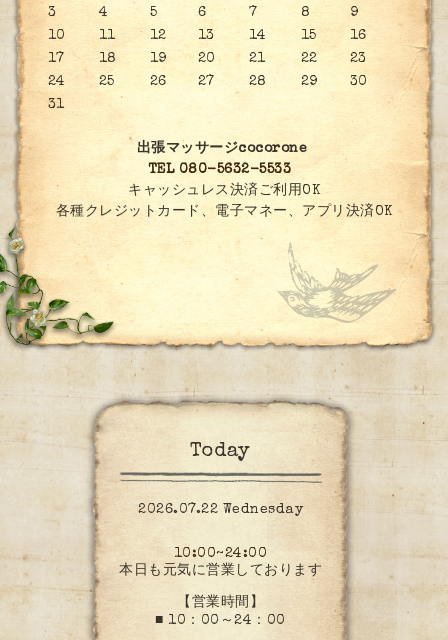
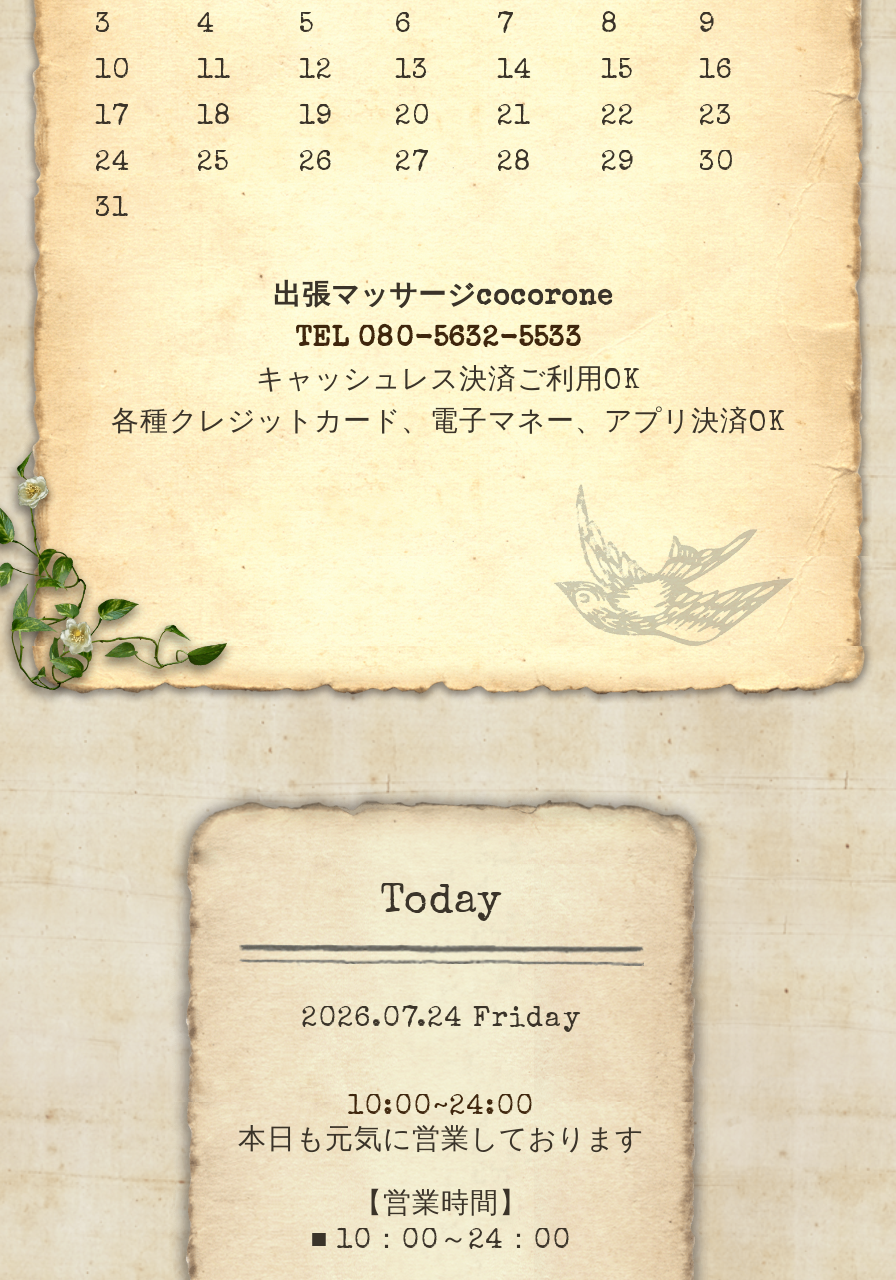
- 2026.07.22 Wednesday
+ 2026.07.24 Friday
